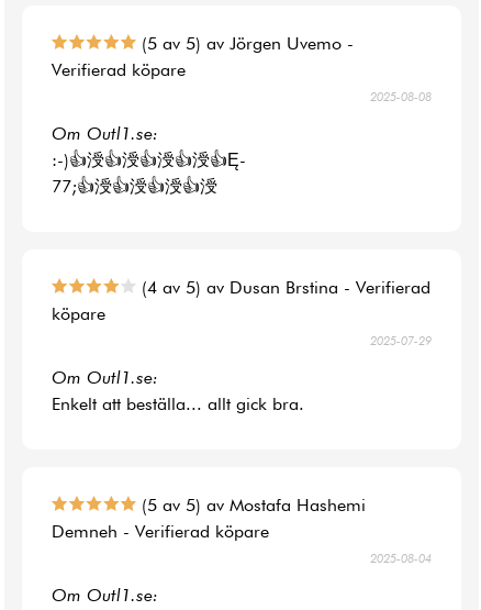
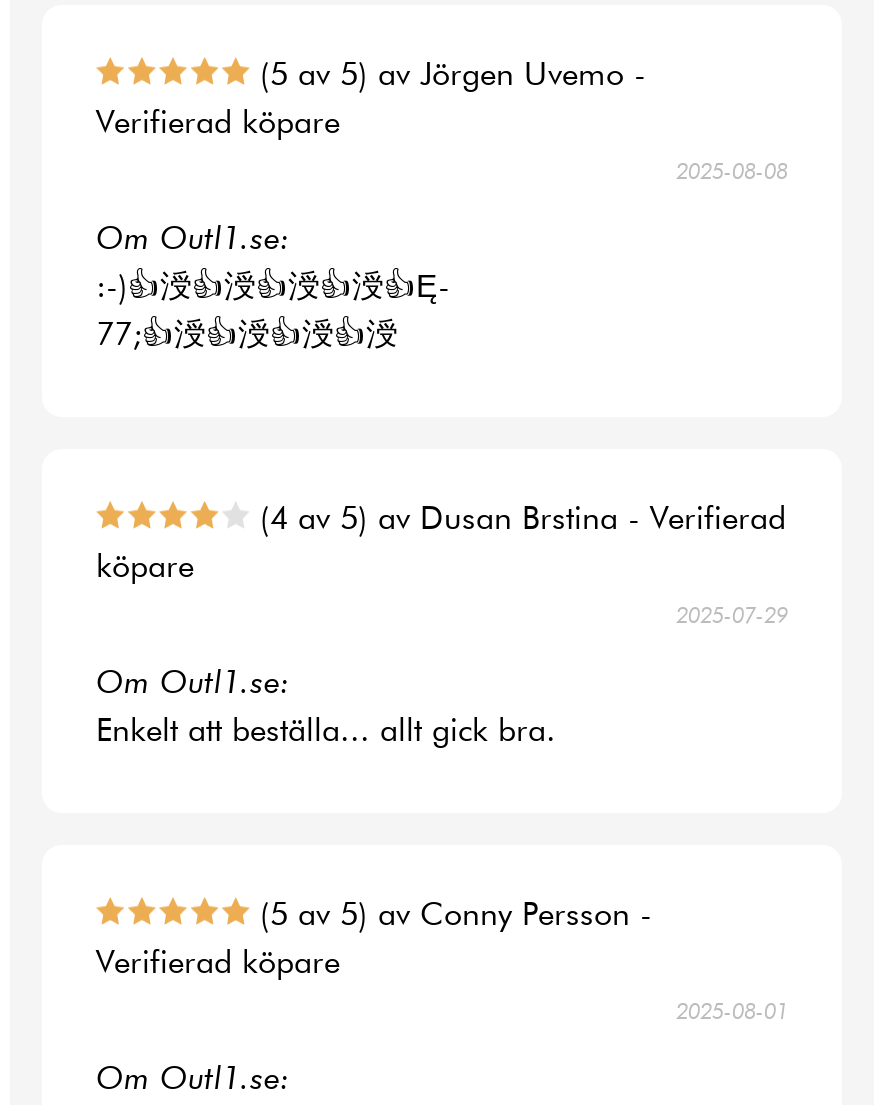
- (5 av 5) av Mostafa Hashemi
- Demneh - Verifierad köpare
- 2025-08-04
+ (5 av 5) av Conny Persson -
+ Verifierad köpare
+ 2025-08-01
